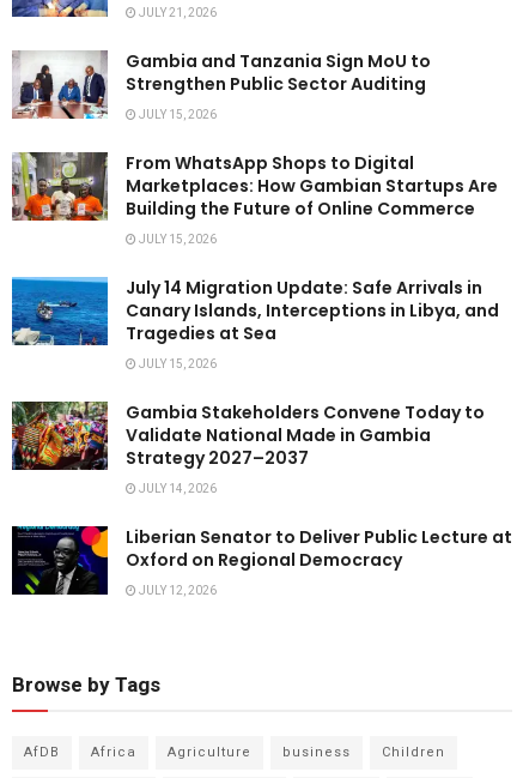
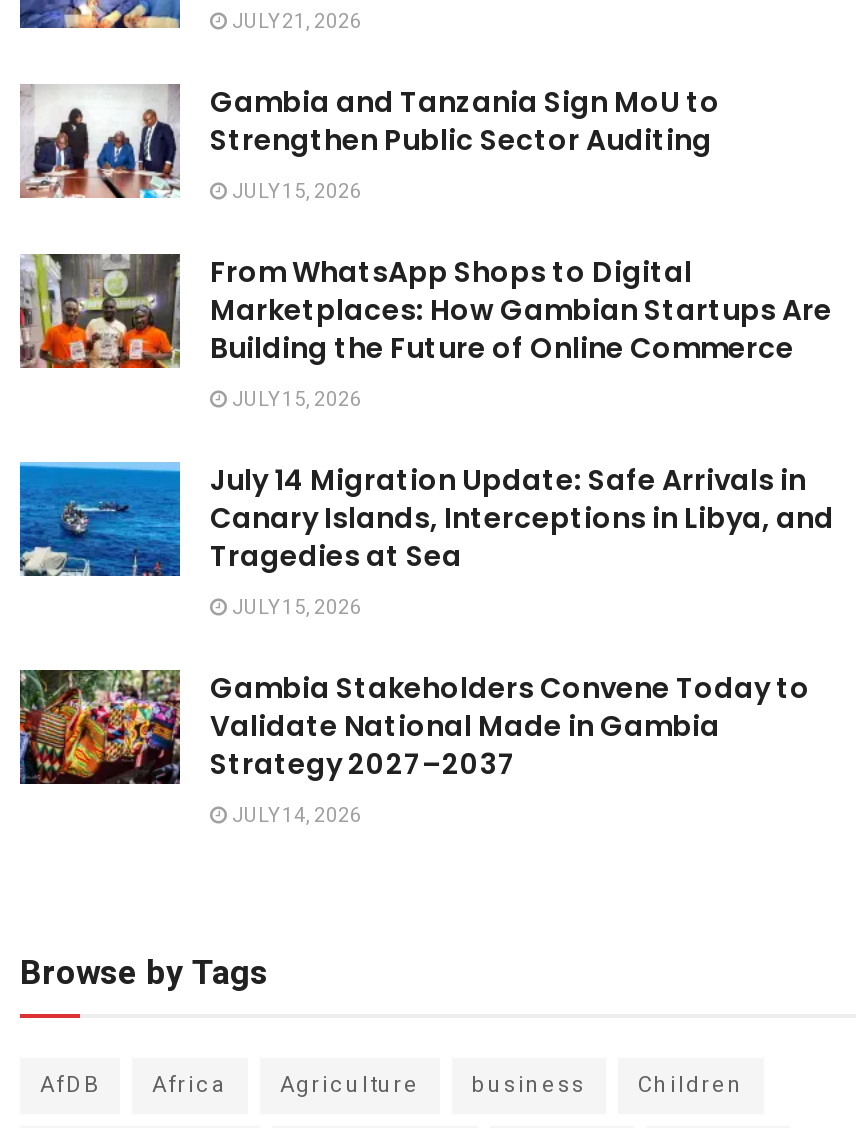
- [image]
- Liberian Senator to Deliver Public Lecture at
- Oxford on Regional Democracy
- JULY 12, 2026
